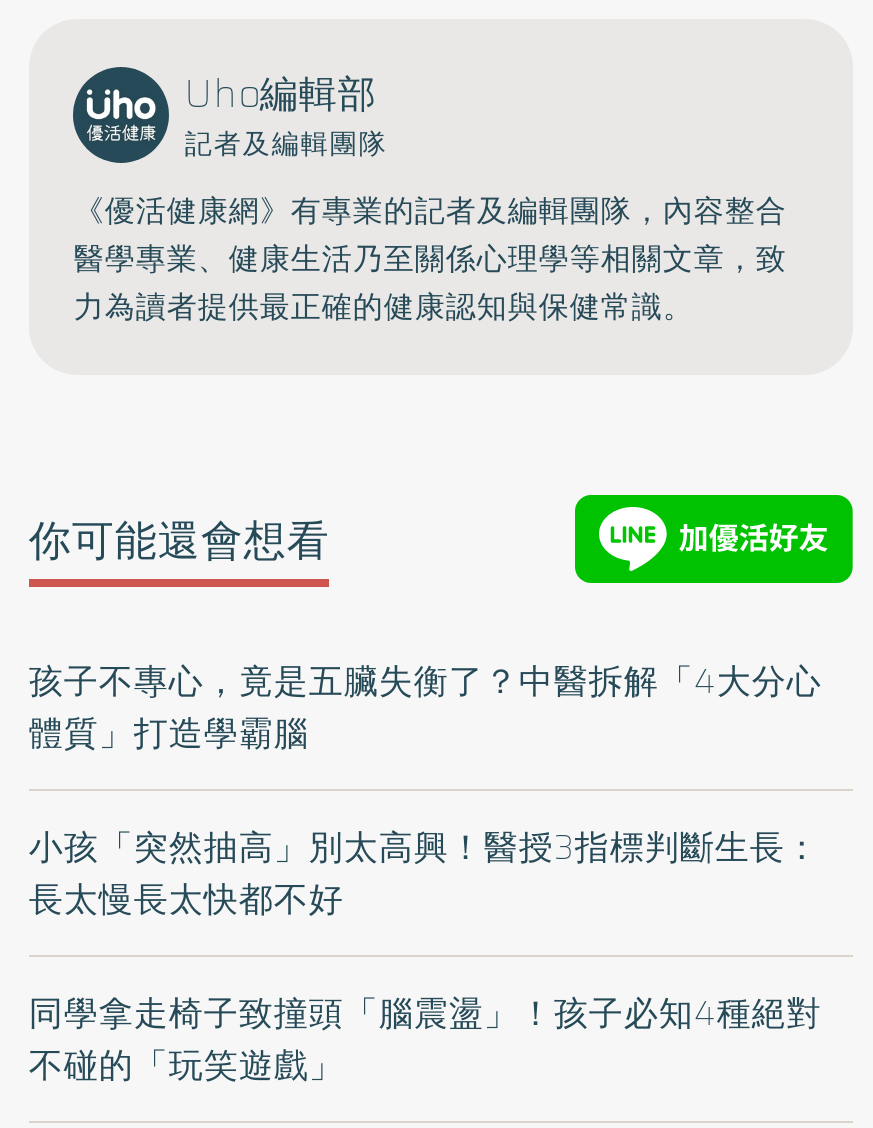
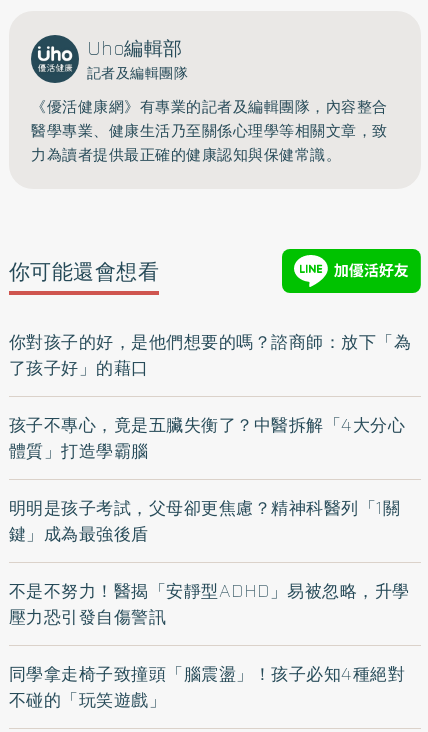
+ 你對孩子的好，是他們想要的嗎？諮商師：放下「為
+ 了孩子好」的藉口

- 小孩「突然抽高」別太高興！醫授3指標判斷生長：
- 長太慢長太快都不好
+ 明明是孩子考試，父母卻更焦慮？精神科醫列「1關
+ 鍵」成為最強後盾
+ 不是不努力！醫揭「安靜型ADHD」易被忽略，升學
+ 壓力恐引發自傷警訊
